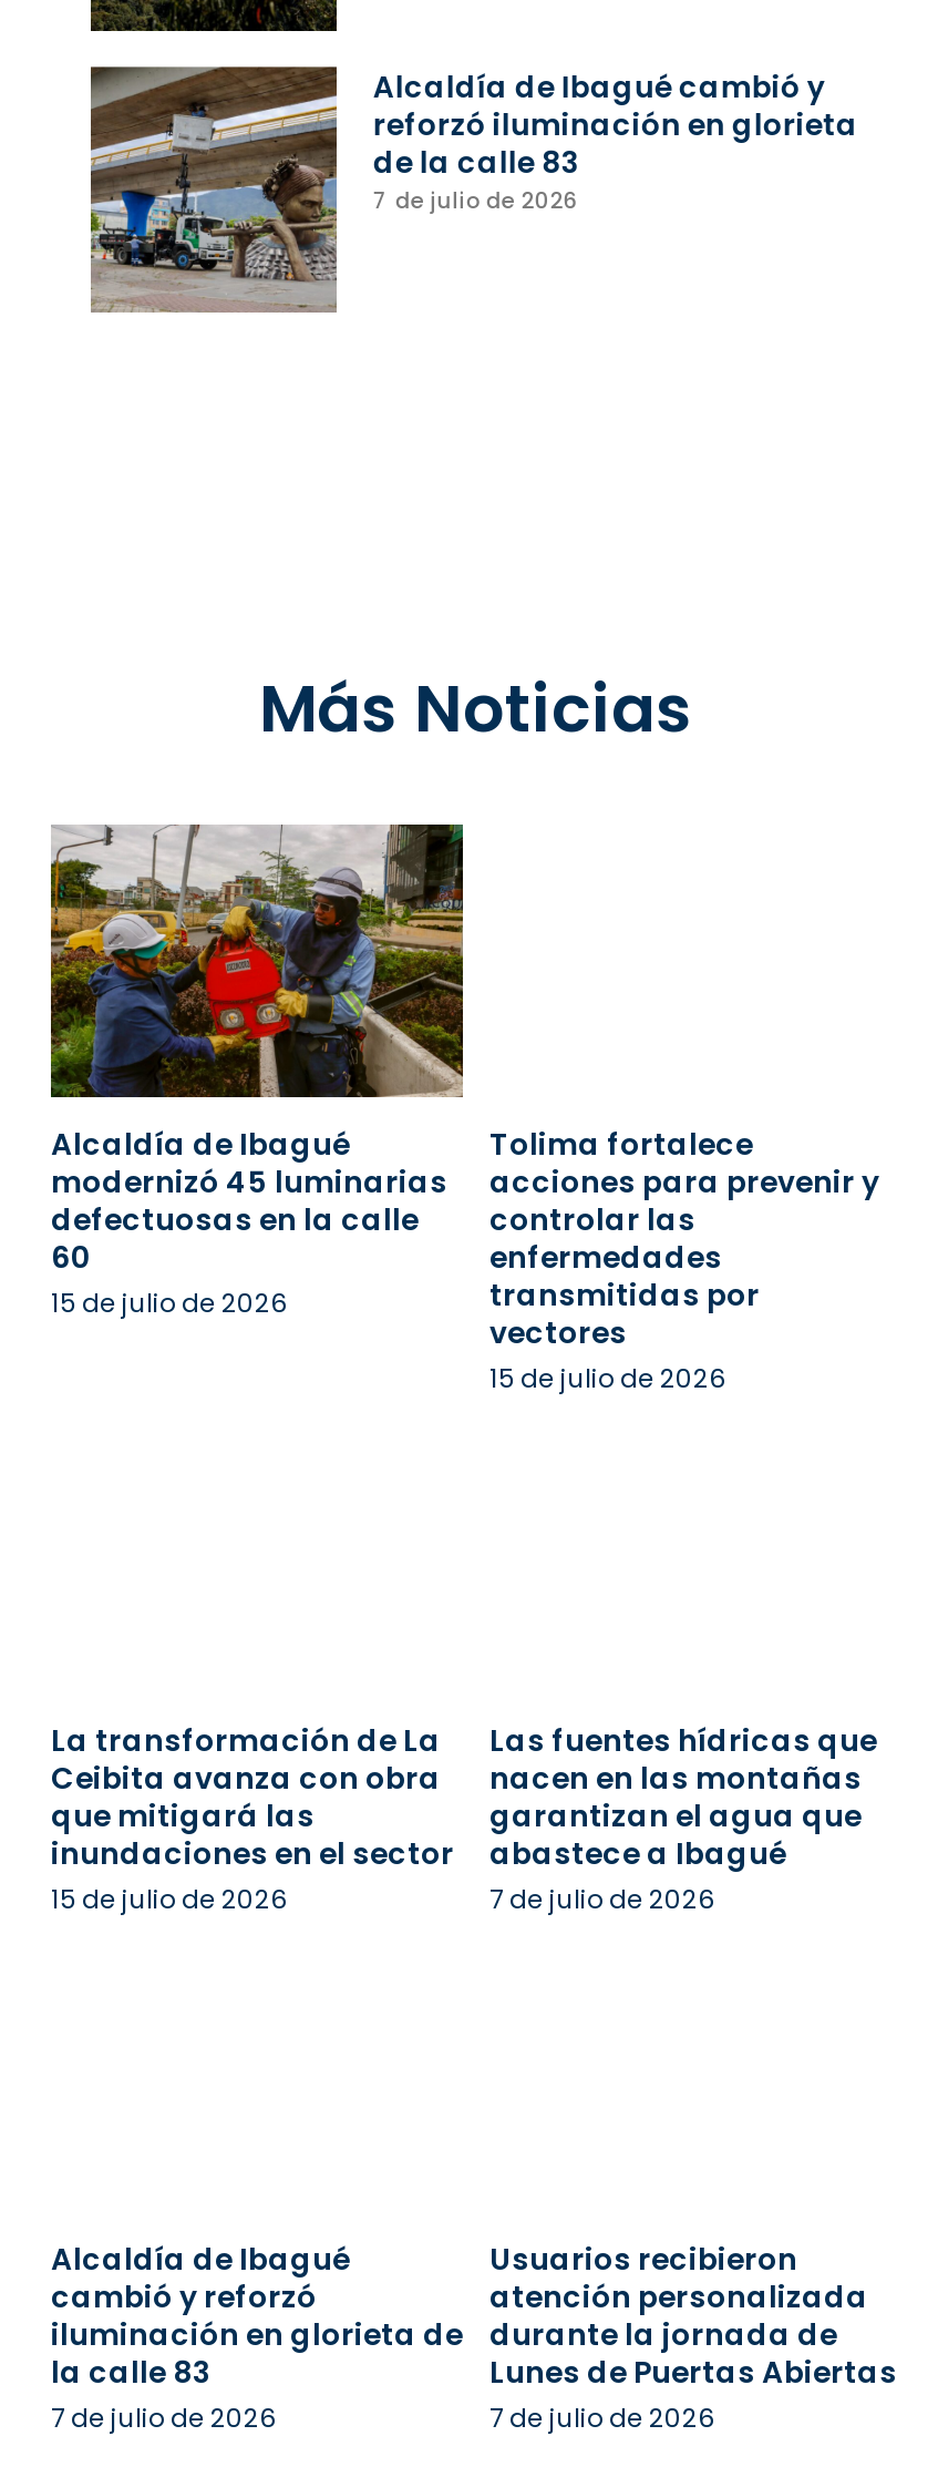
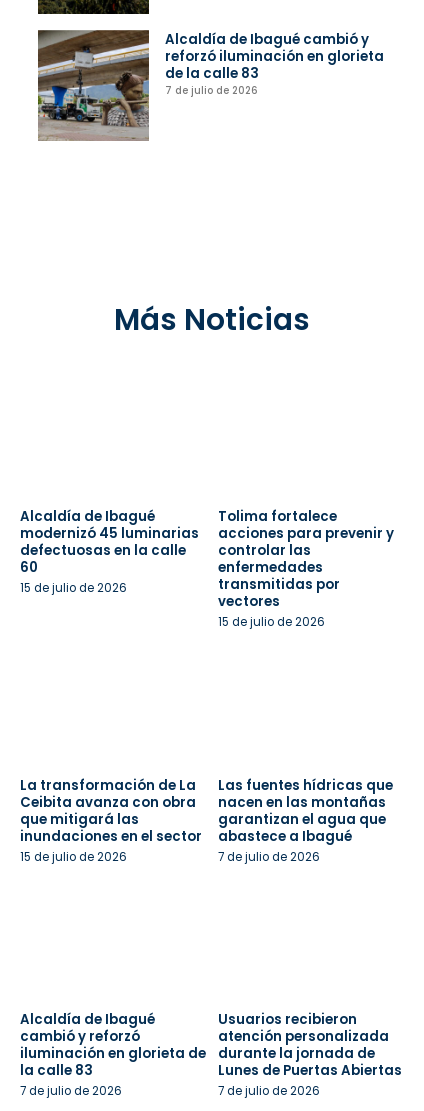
- [image]
